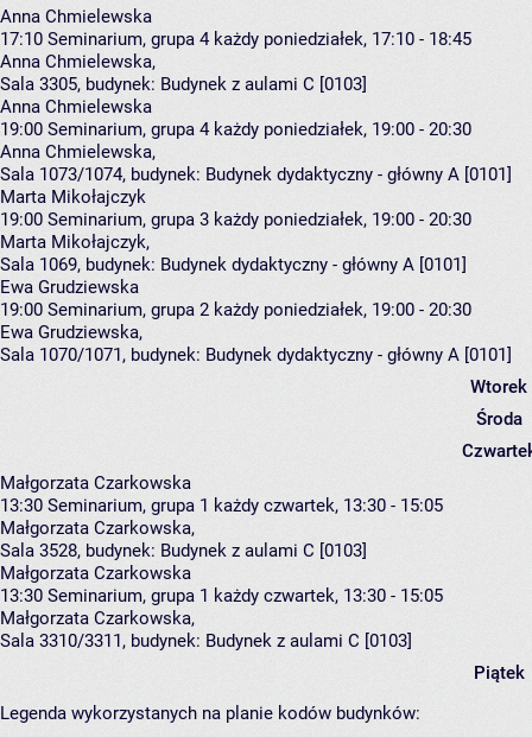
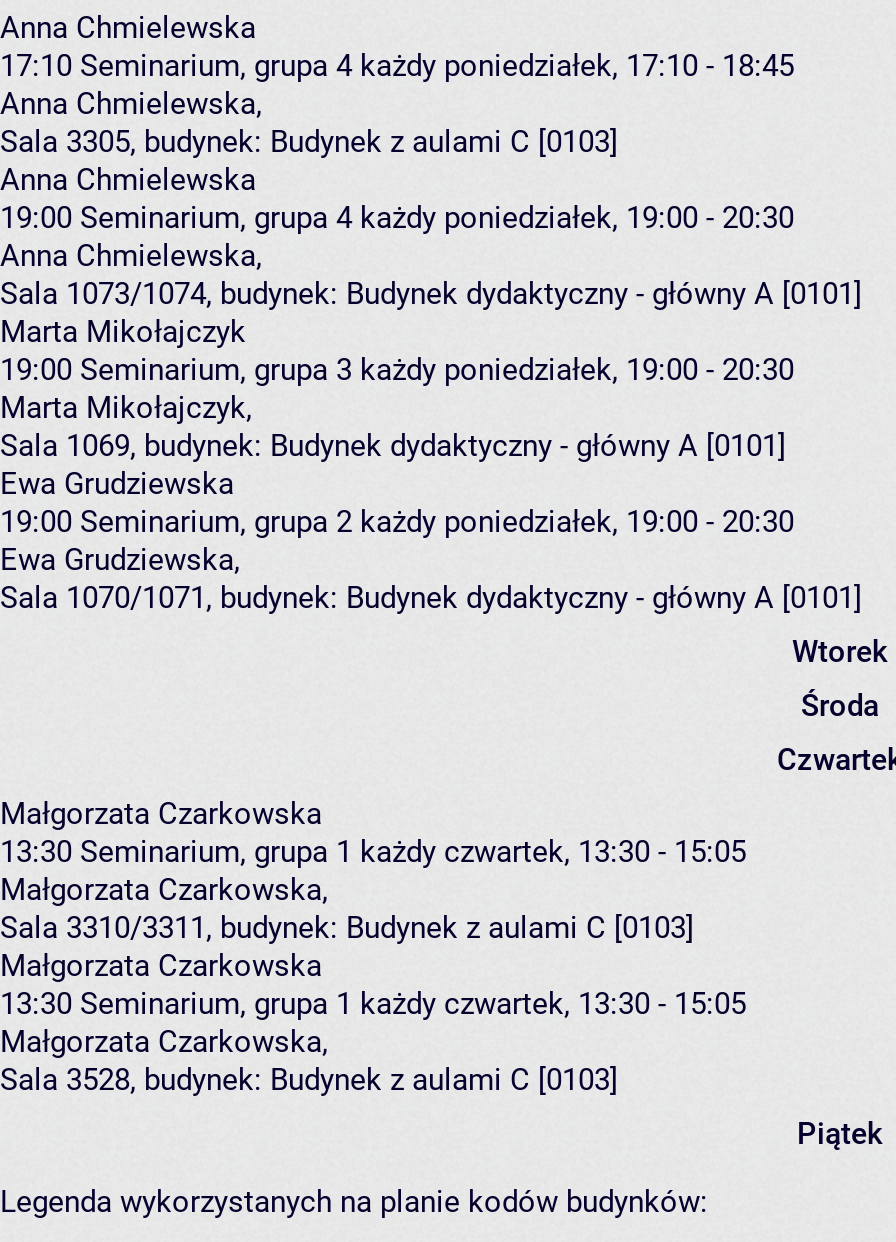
moved down: Sala 3528, budynek: Budynek z aulami C [0103]

moved up: Sala 3310/3311, budynek: Budynek z aulami C [0103]
